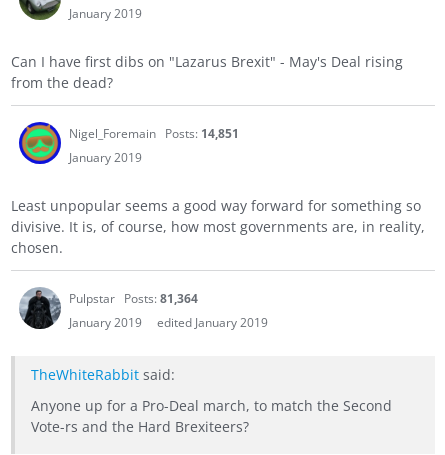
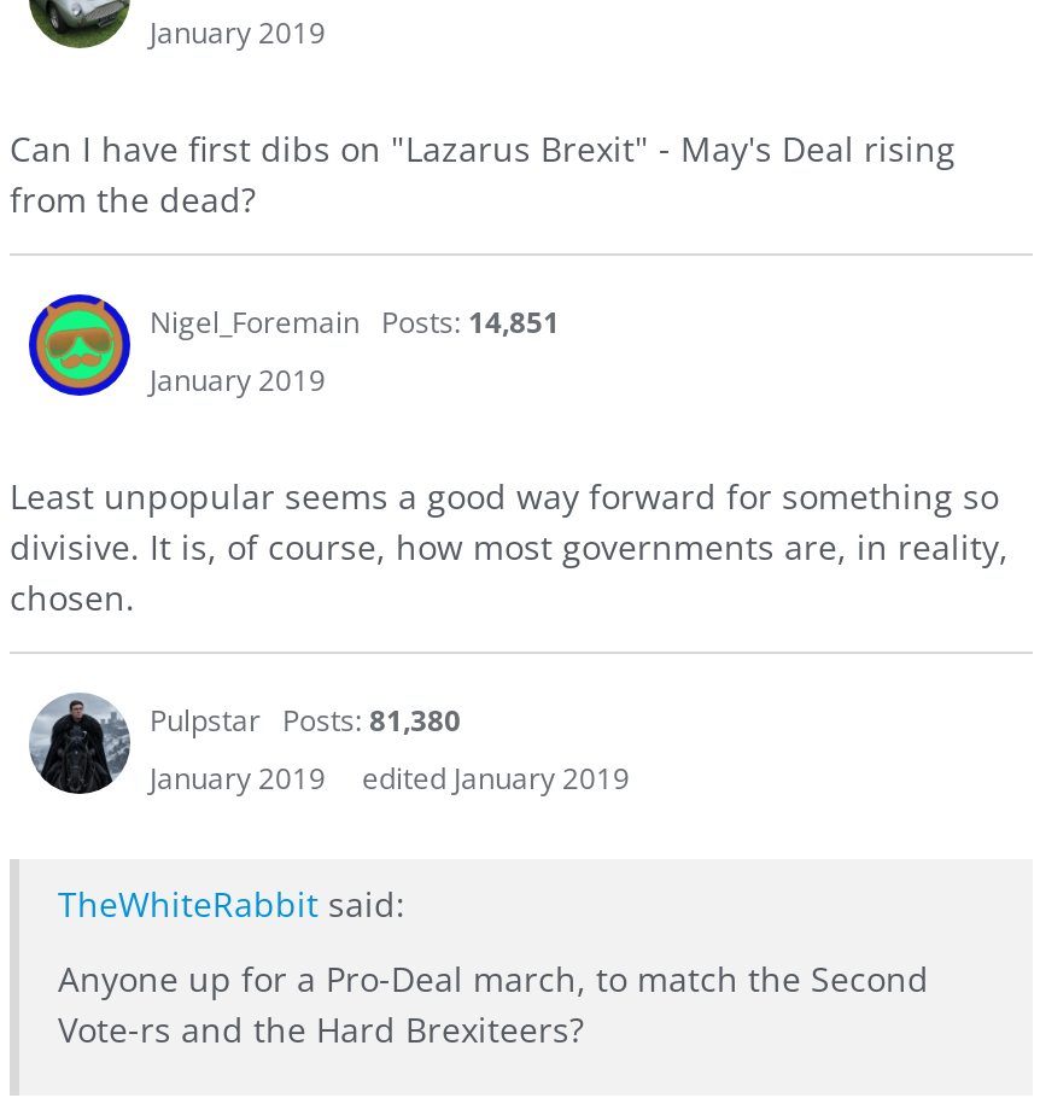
- Pulpstar Posts: 81,364
+ Pulpstar Posts: 81,380
